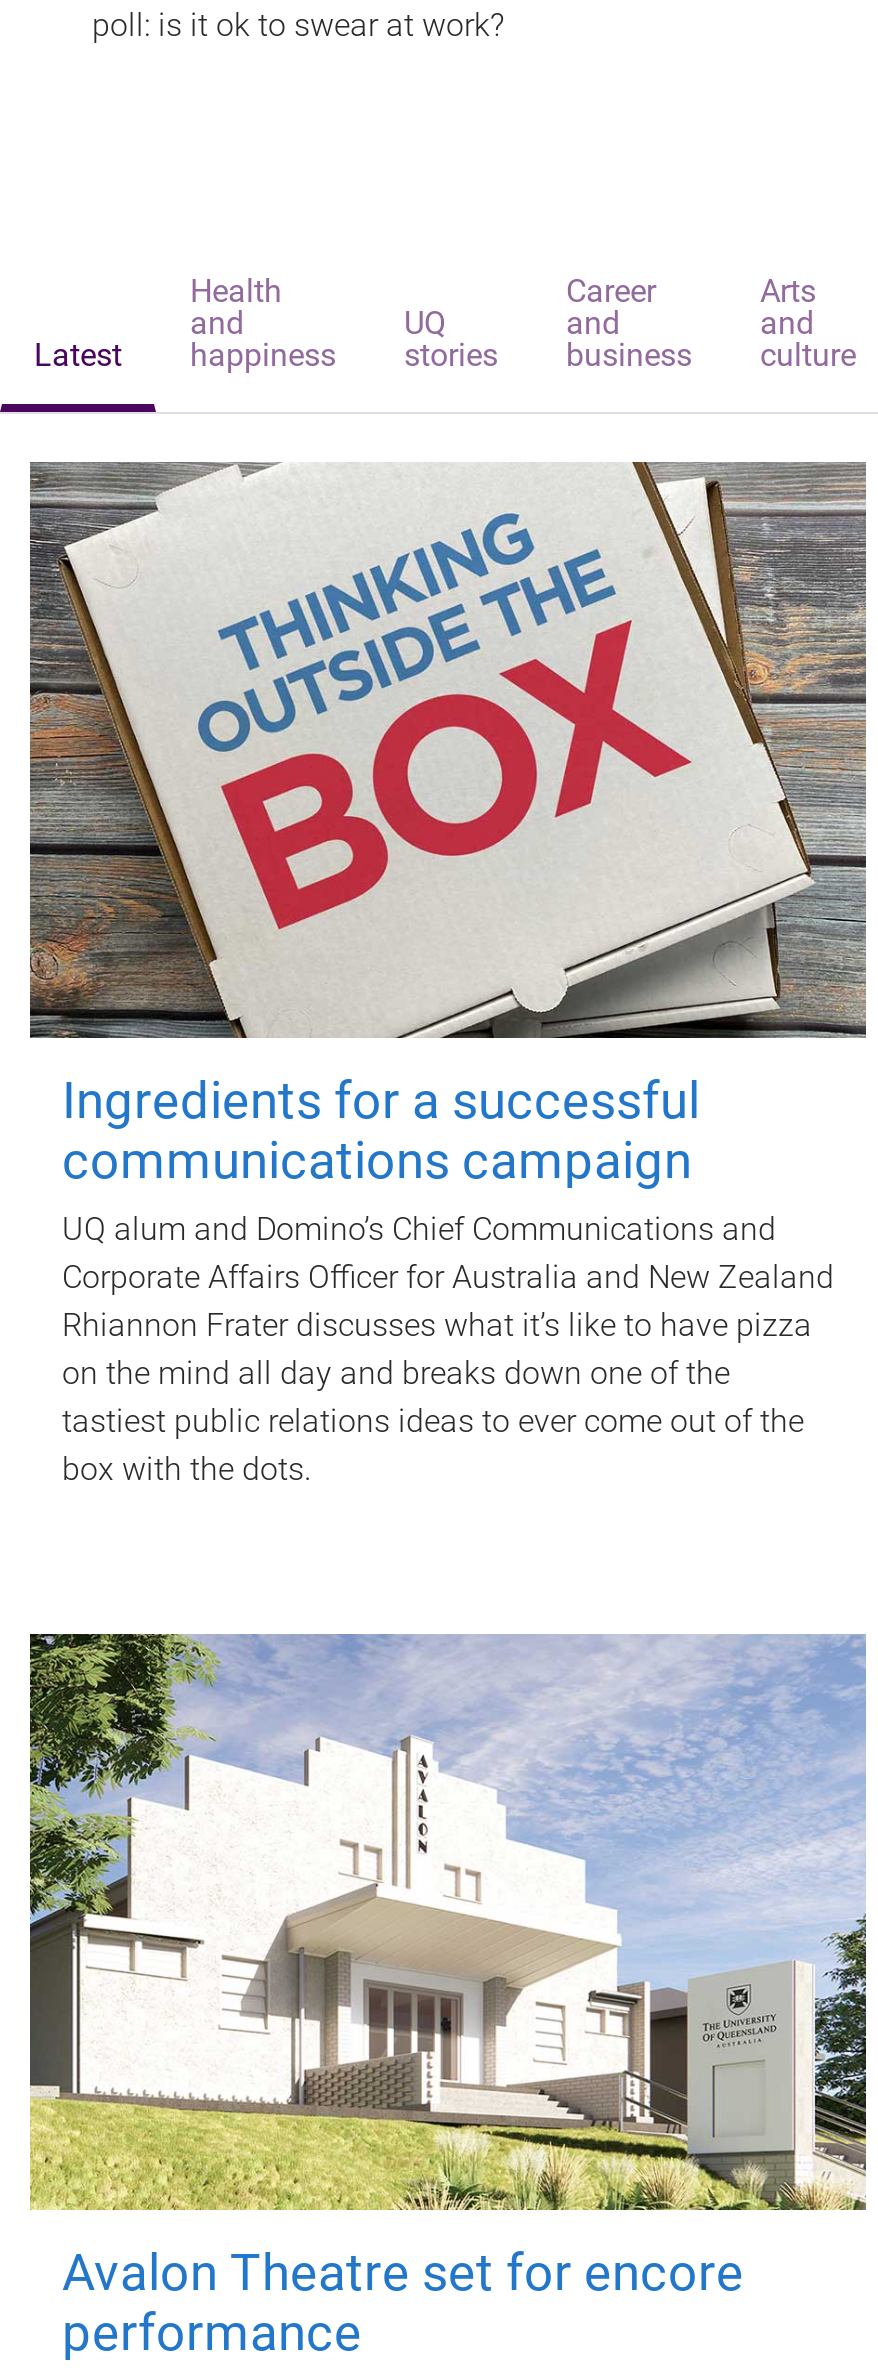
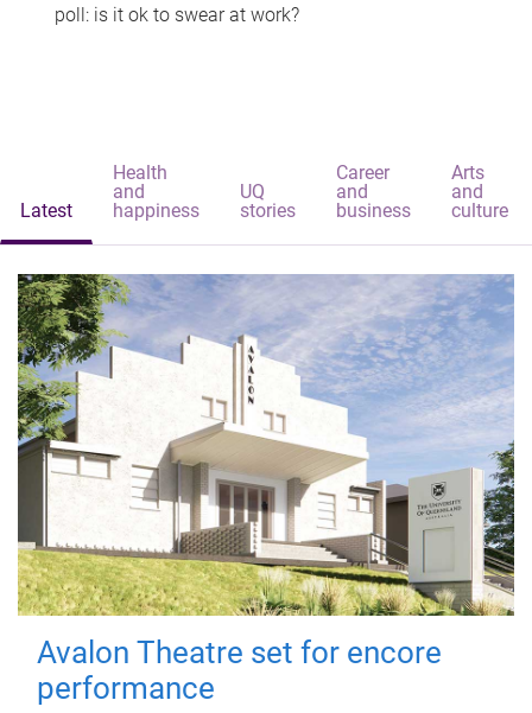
- [image]
- Ingredients for a successful
- communications campaign
- UQ alum and Domino’s Chief Communications and
- Corporate Affairs Officer for Australia and New Zealand
- Rhiannon Frater discusses what it’s like to have pizza
- on the mind all day and breaks down one of the
- tastiest public relations ideas to ever come out of the
- box with the dots.
